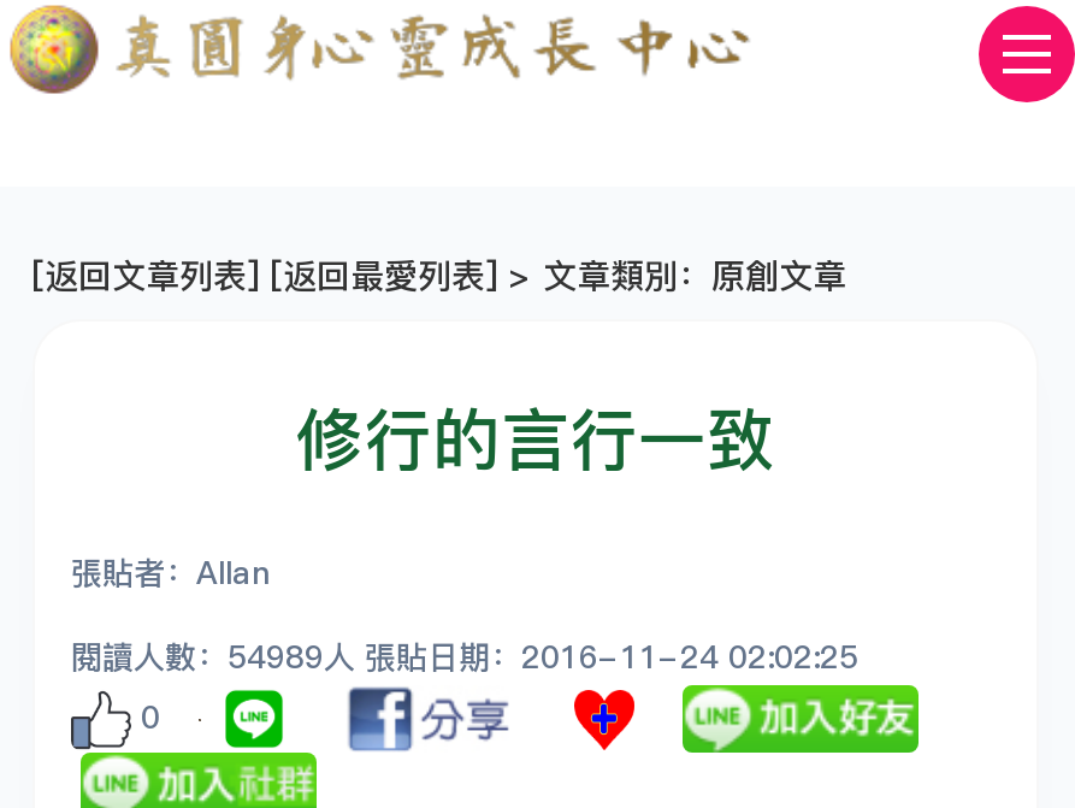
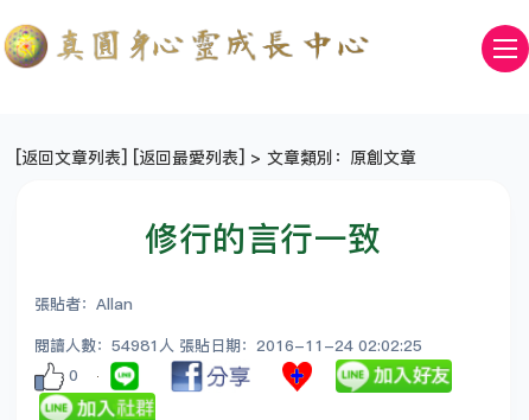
- 閱讀人數：54989人 張貼日期：2016-11-24 02:02:25
+ 閱讀人數：54981人 張貼日期：2016-11-24 02:02:25
